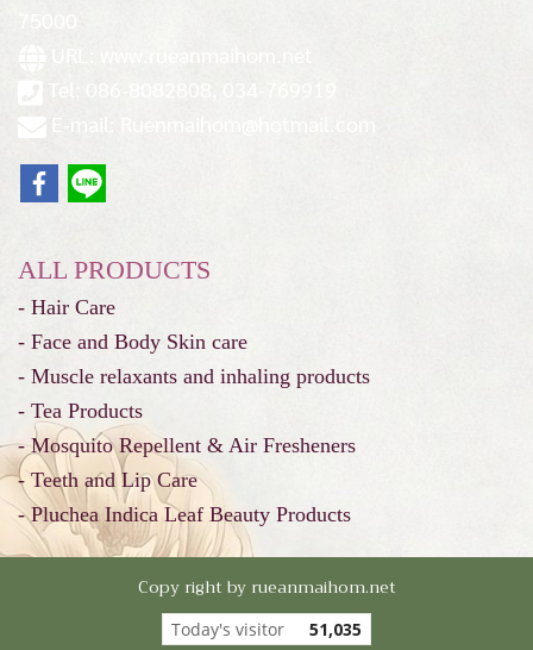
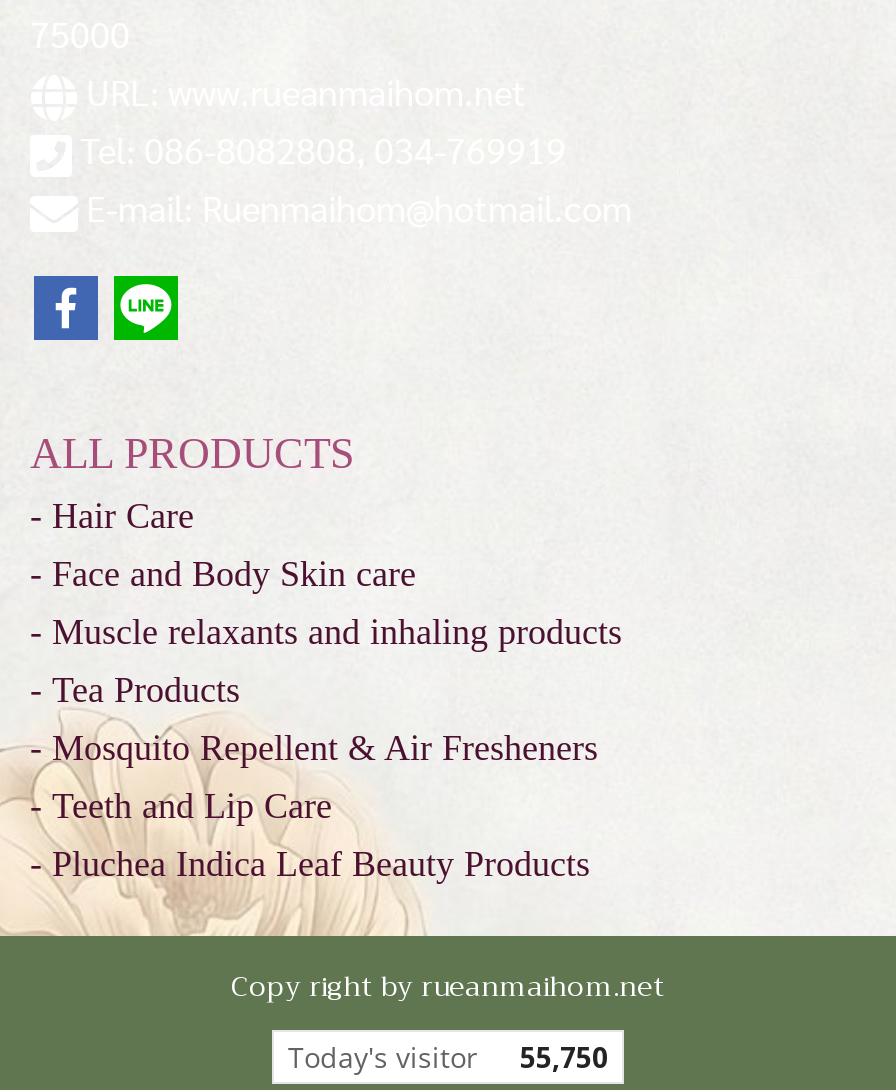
- Today's visitor 51,035
+ Today's visitor 55,750
